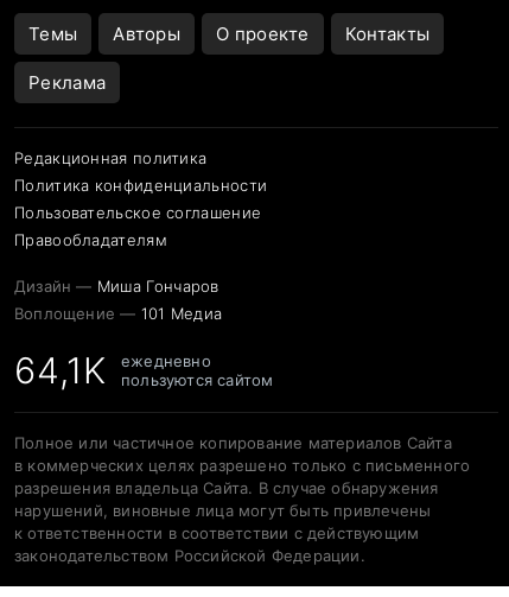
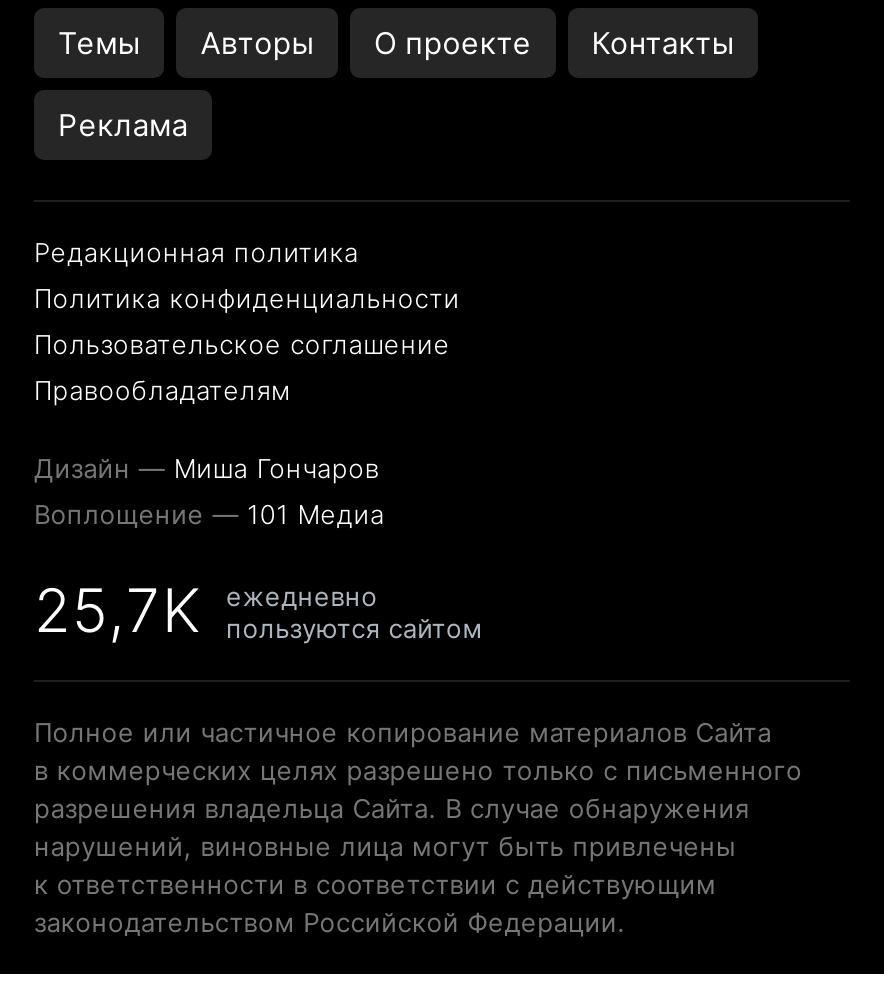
- 64,1K ежедневно пользуются сайтом
+ 25,7K ежедневно пользуются сайтом
